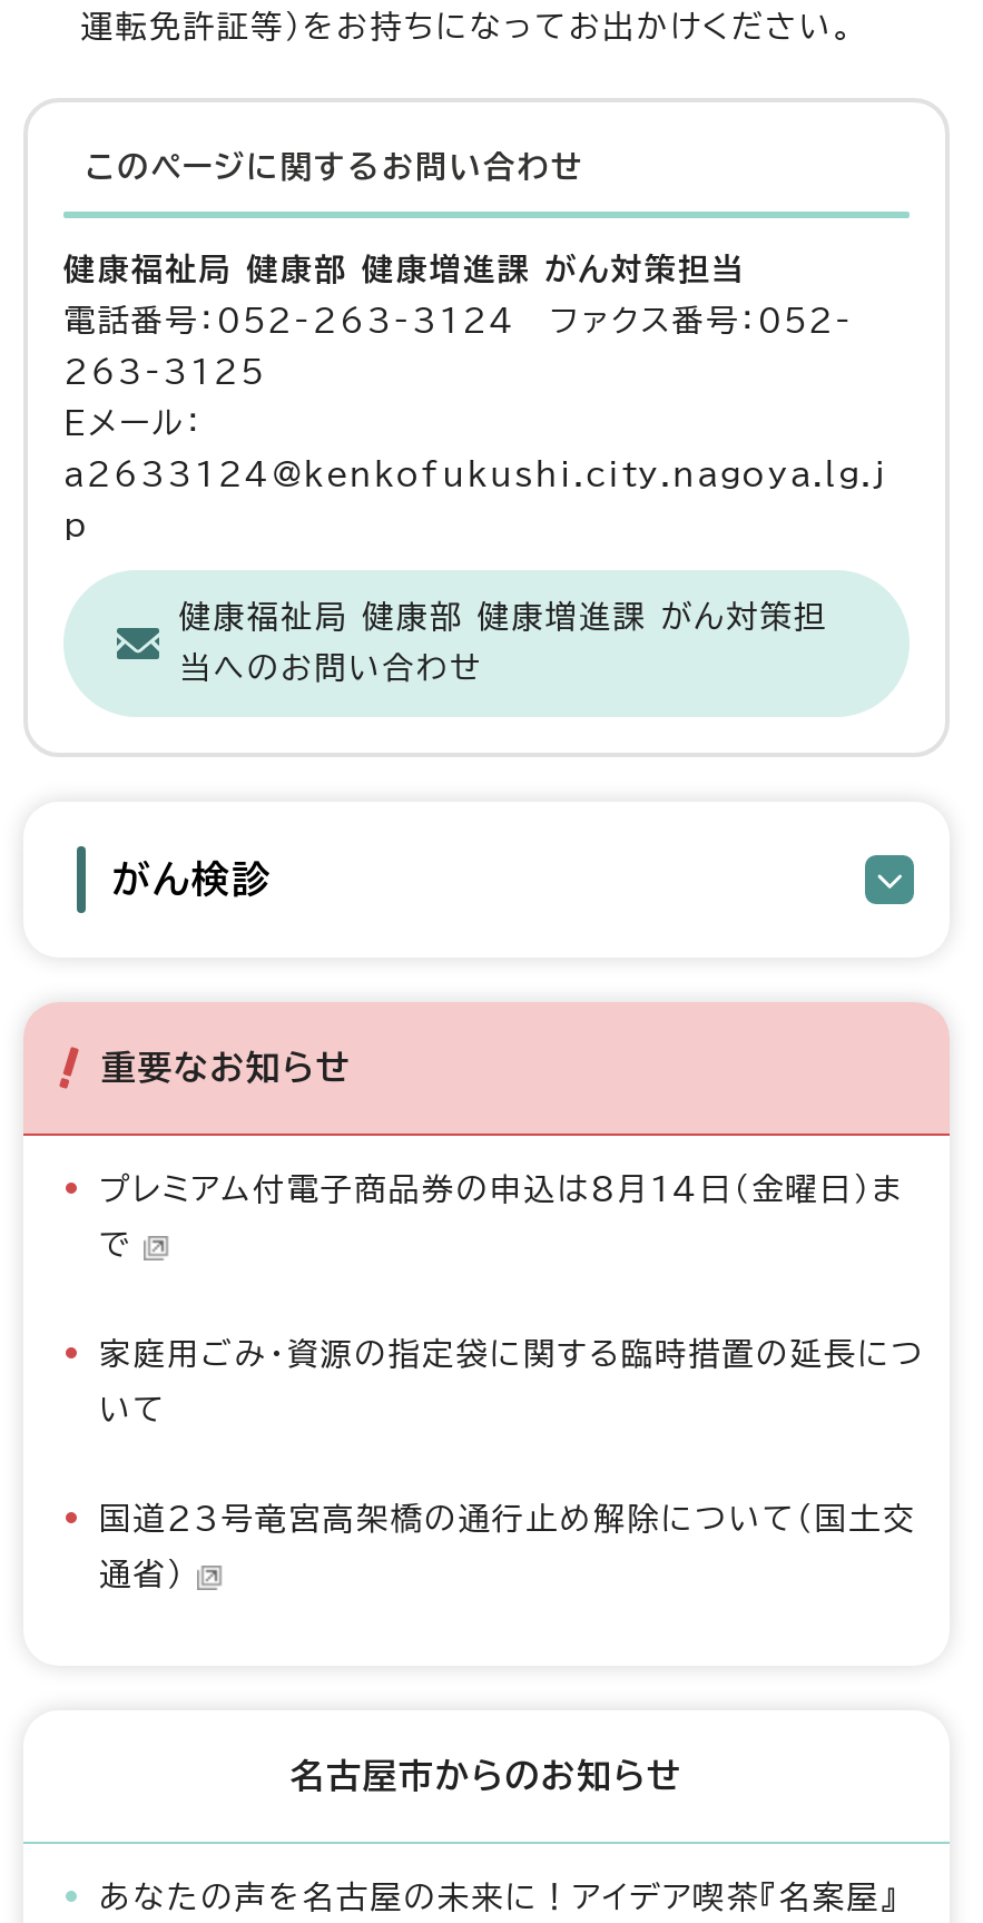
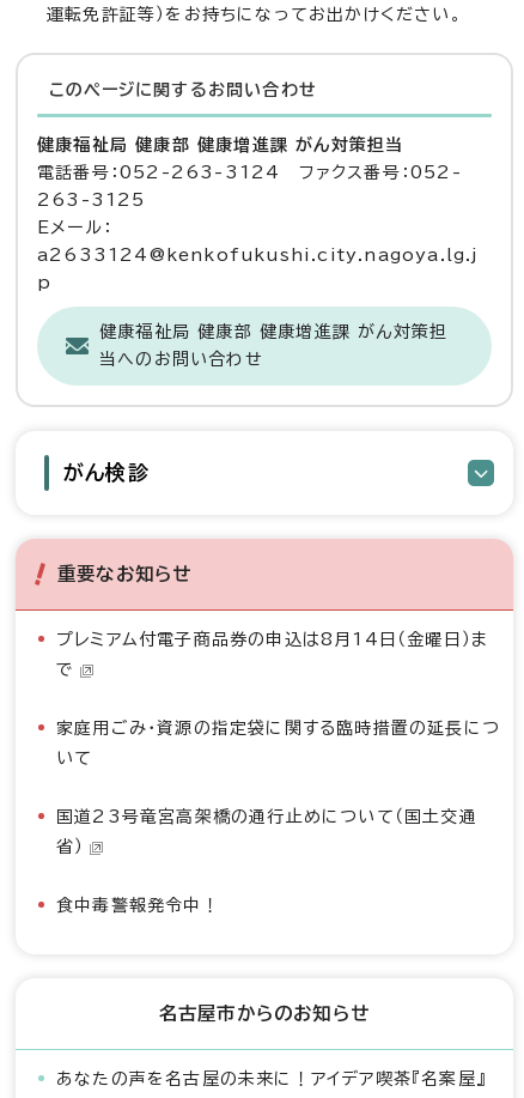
- 国道23号竜宮高架橋の通行止め解除について（国土交
- 通省）
+ 国道23号竜宮高架橋の通行止めについて（国土交通
+ 省）
+ 食中毒警報発令中！
